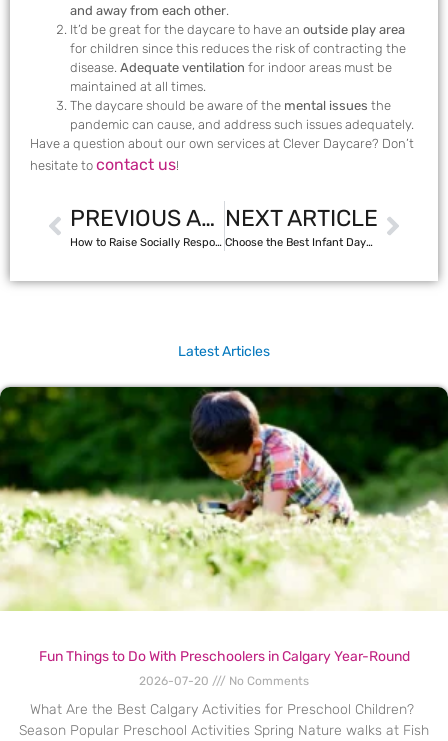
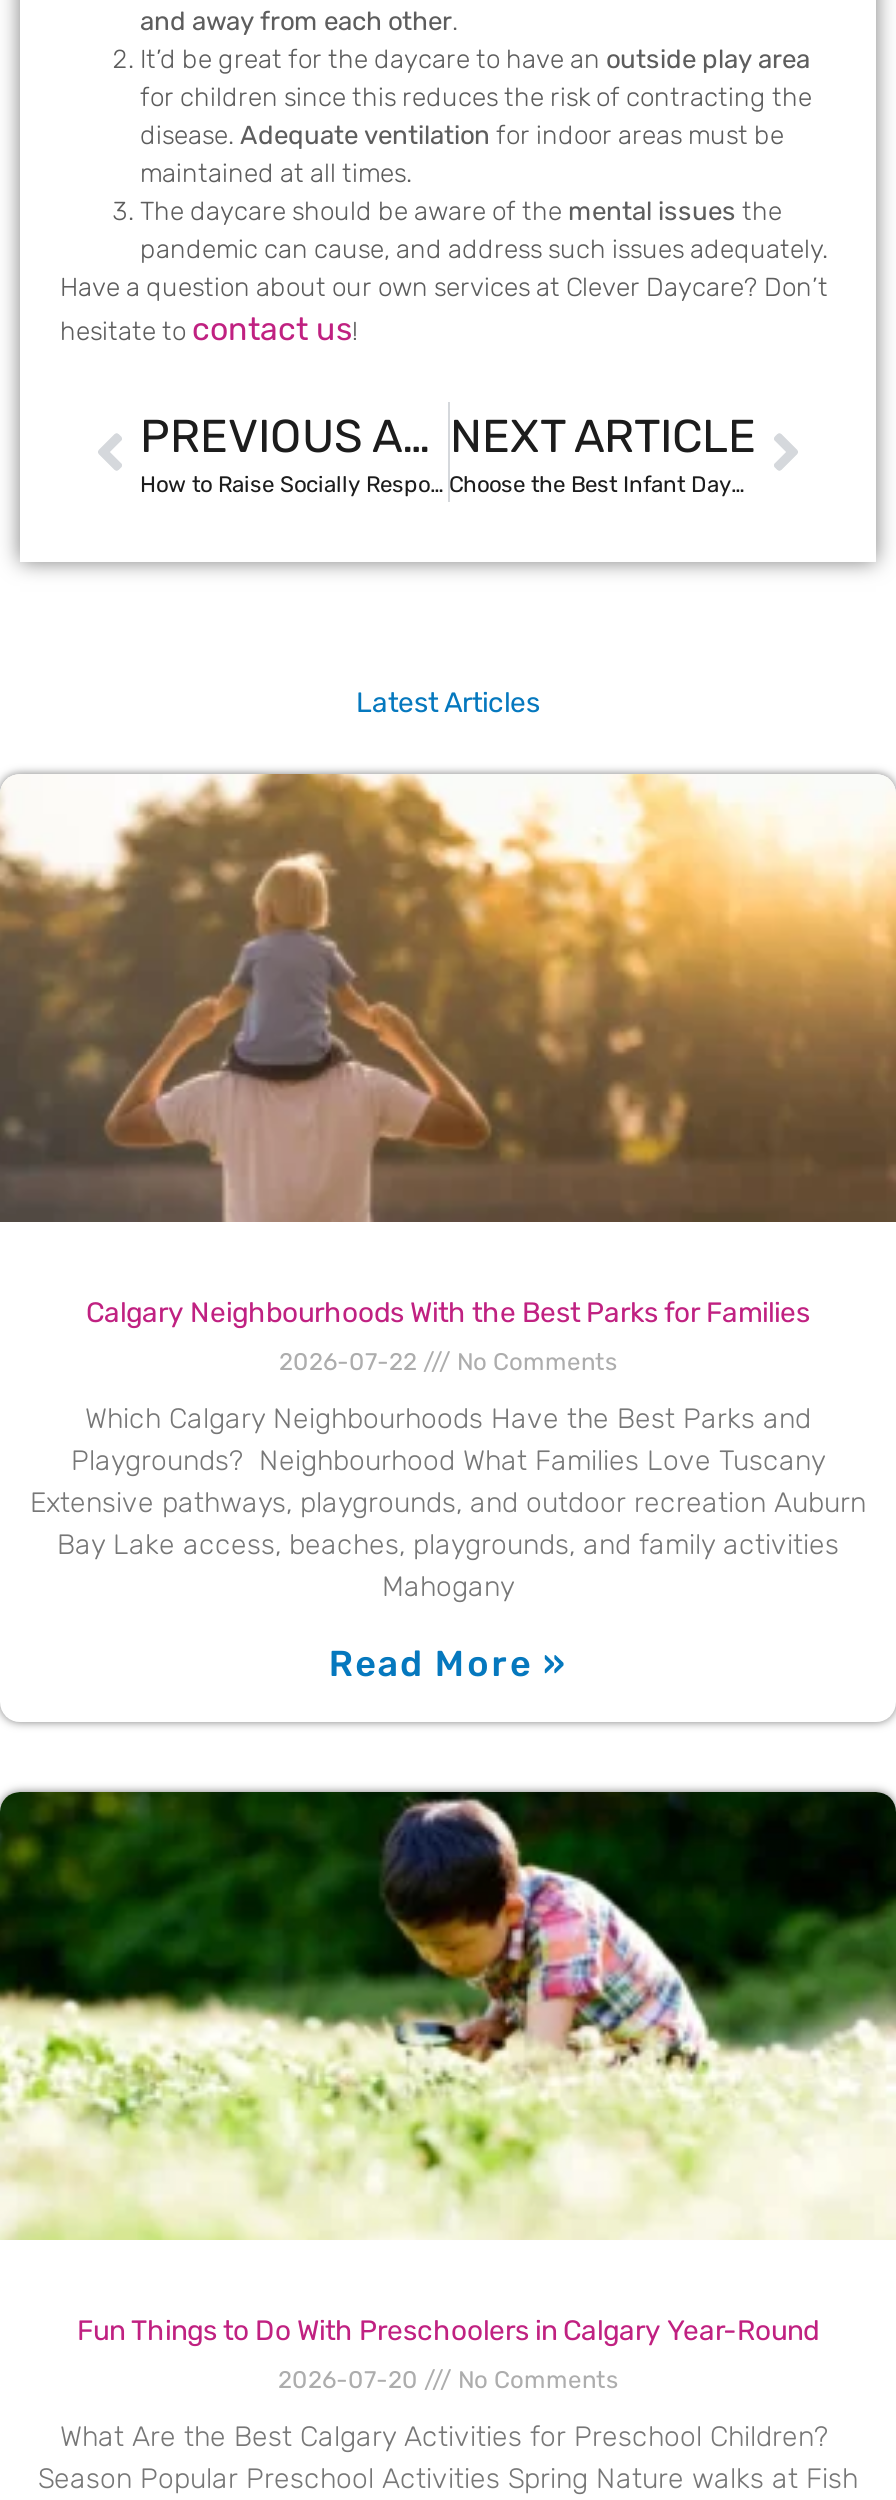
+ [image]
+ Calgary Neighbourhoods With the Best Parks for Families
+ 2026-07-22
+ No Comments
+ Which Calgary Neighbourhoods Have the Best Parks and
+ Playgrounds? Neighbourhood What Families Love Tuscany
+ Extensive pathways, playgrounds, and outdoor recreation Auburn
+ Bay Lake access, beaches, playgrounds, and family activities
+ Mahogany
+ Read More »
